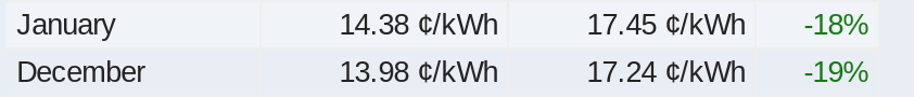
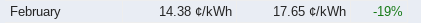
- January
+ February

- 17.45 ¢/kWh
- -18%
- December
- 13.98 ¢/kWh
- 17.24 ¢/kWh
+ 17.65 ¢/kWh
